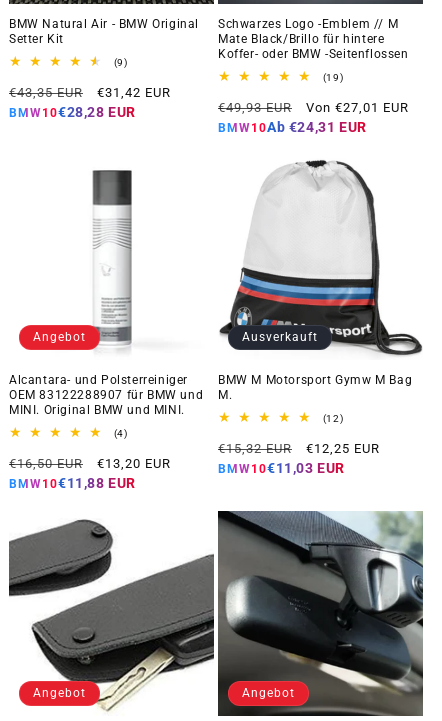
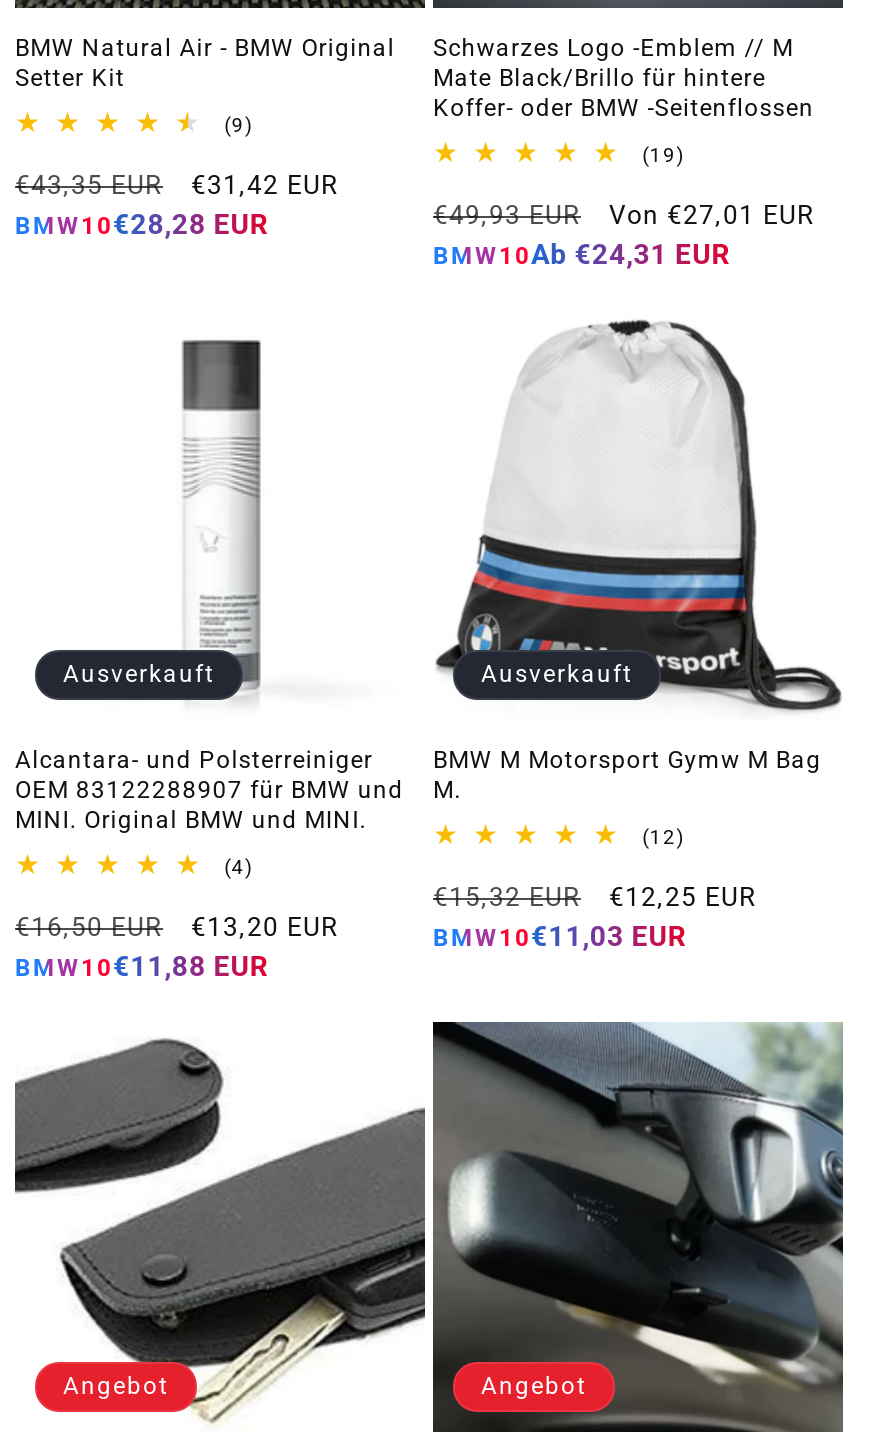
- Angebot
+ Ausverkauft
